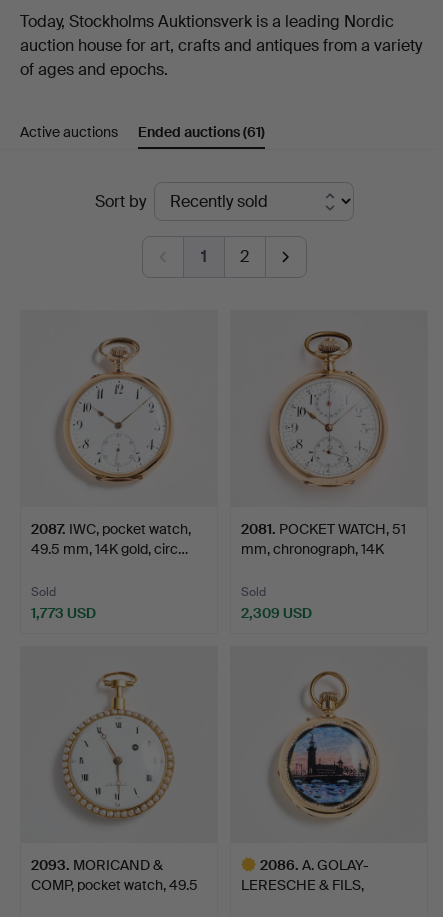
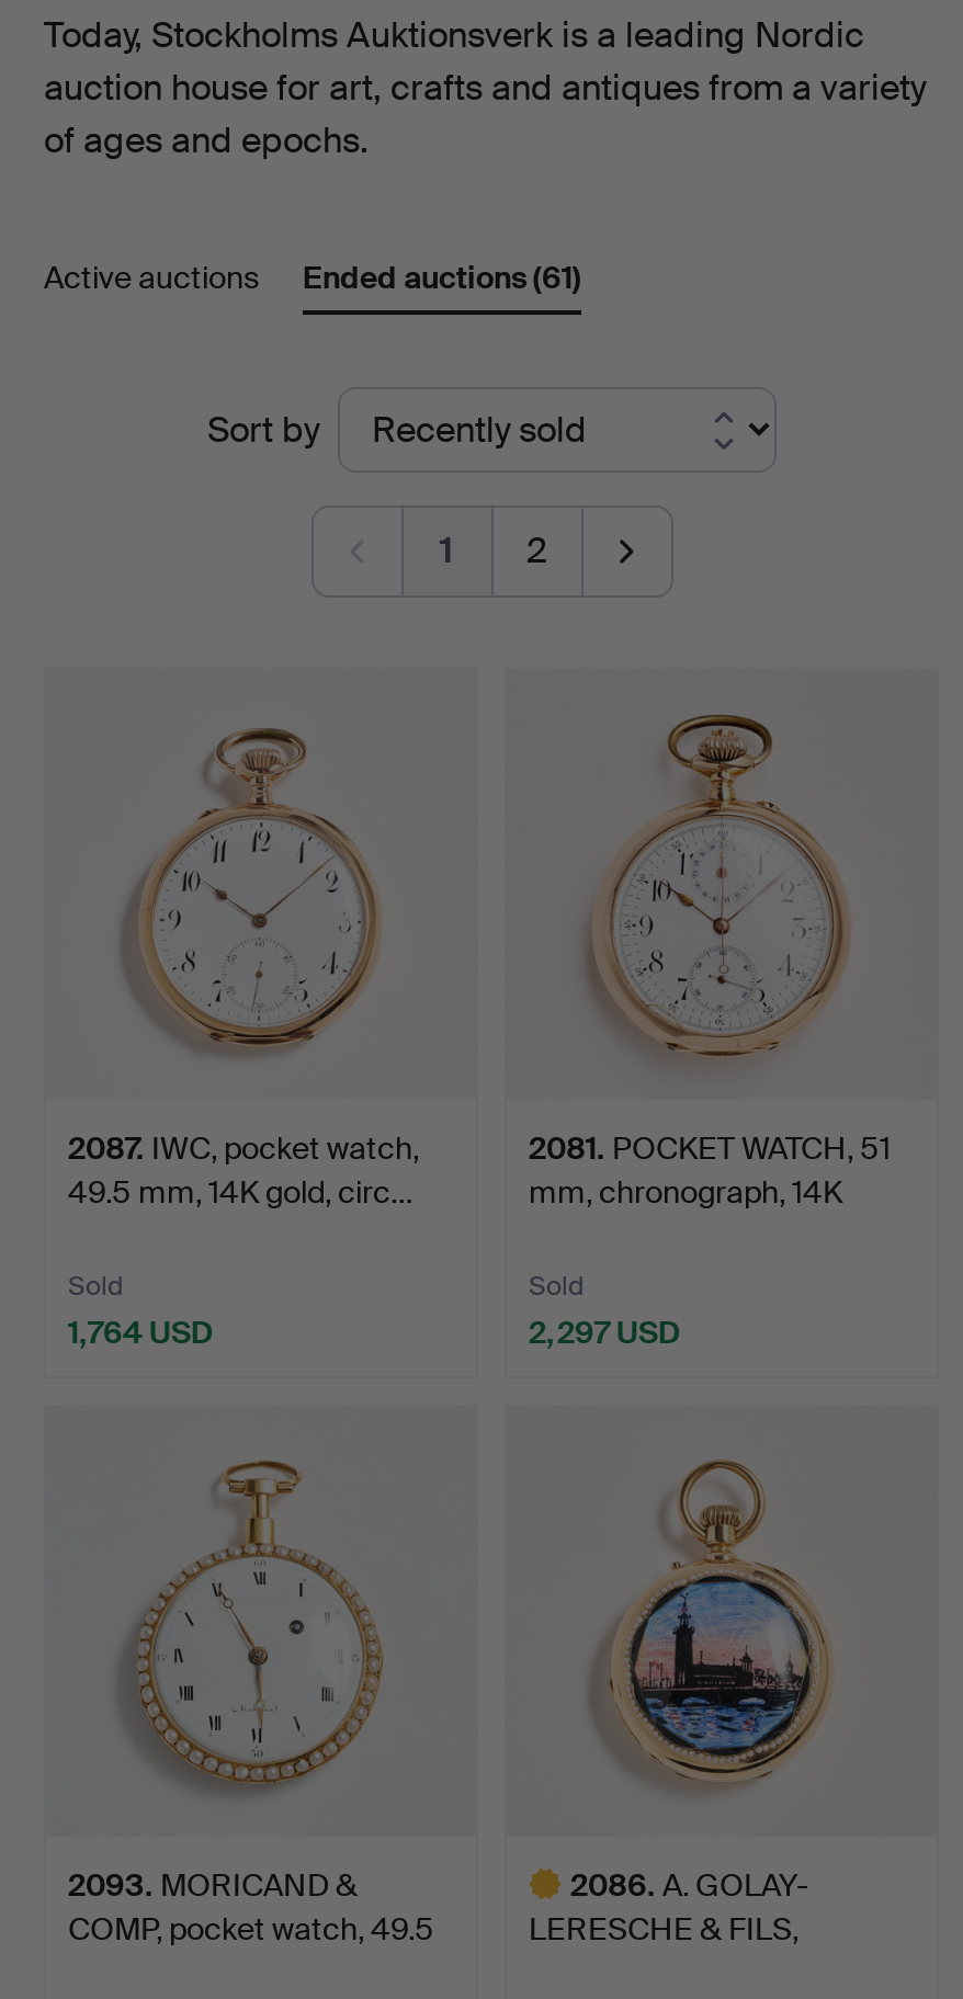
- 1,773 USD
+ 1,764 USD

- 2,309 USD
+ 2,297 USD
